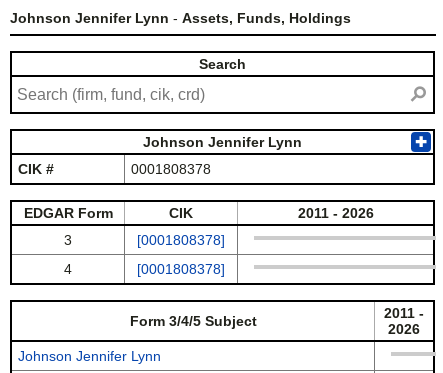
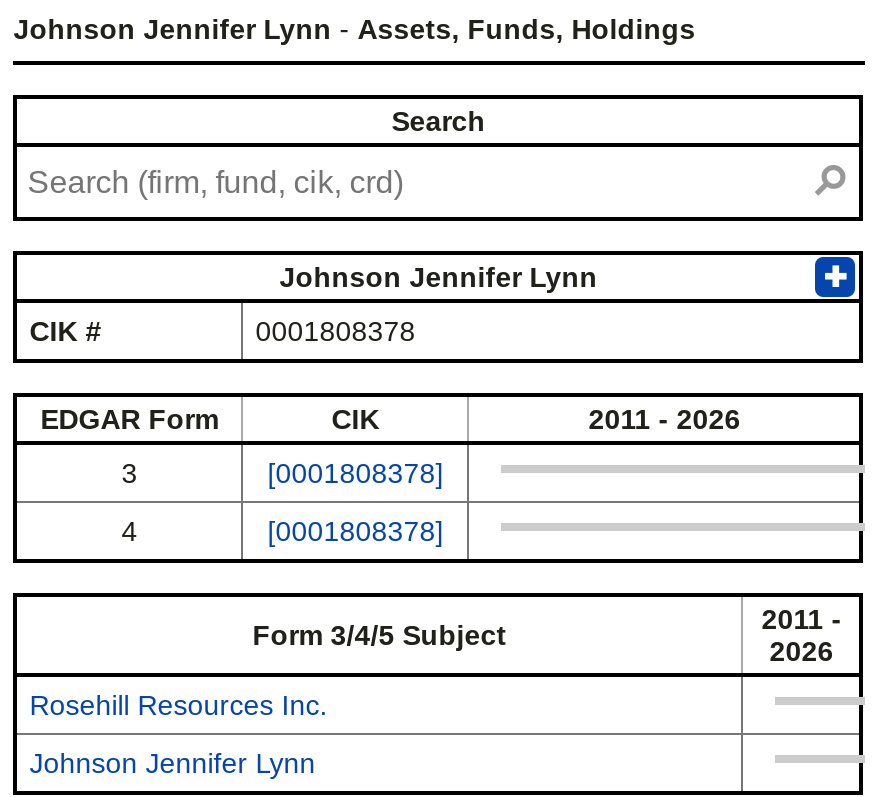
+ Rosehill Resources Inc.
